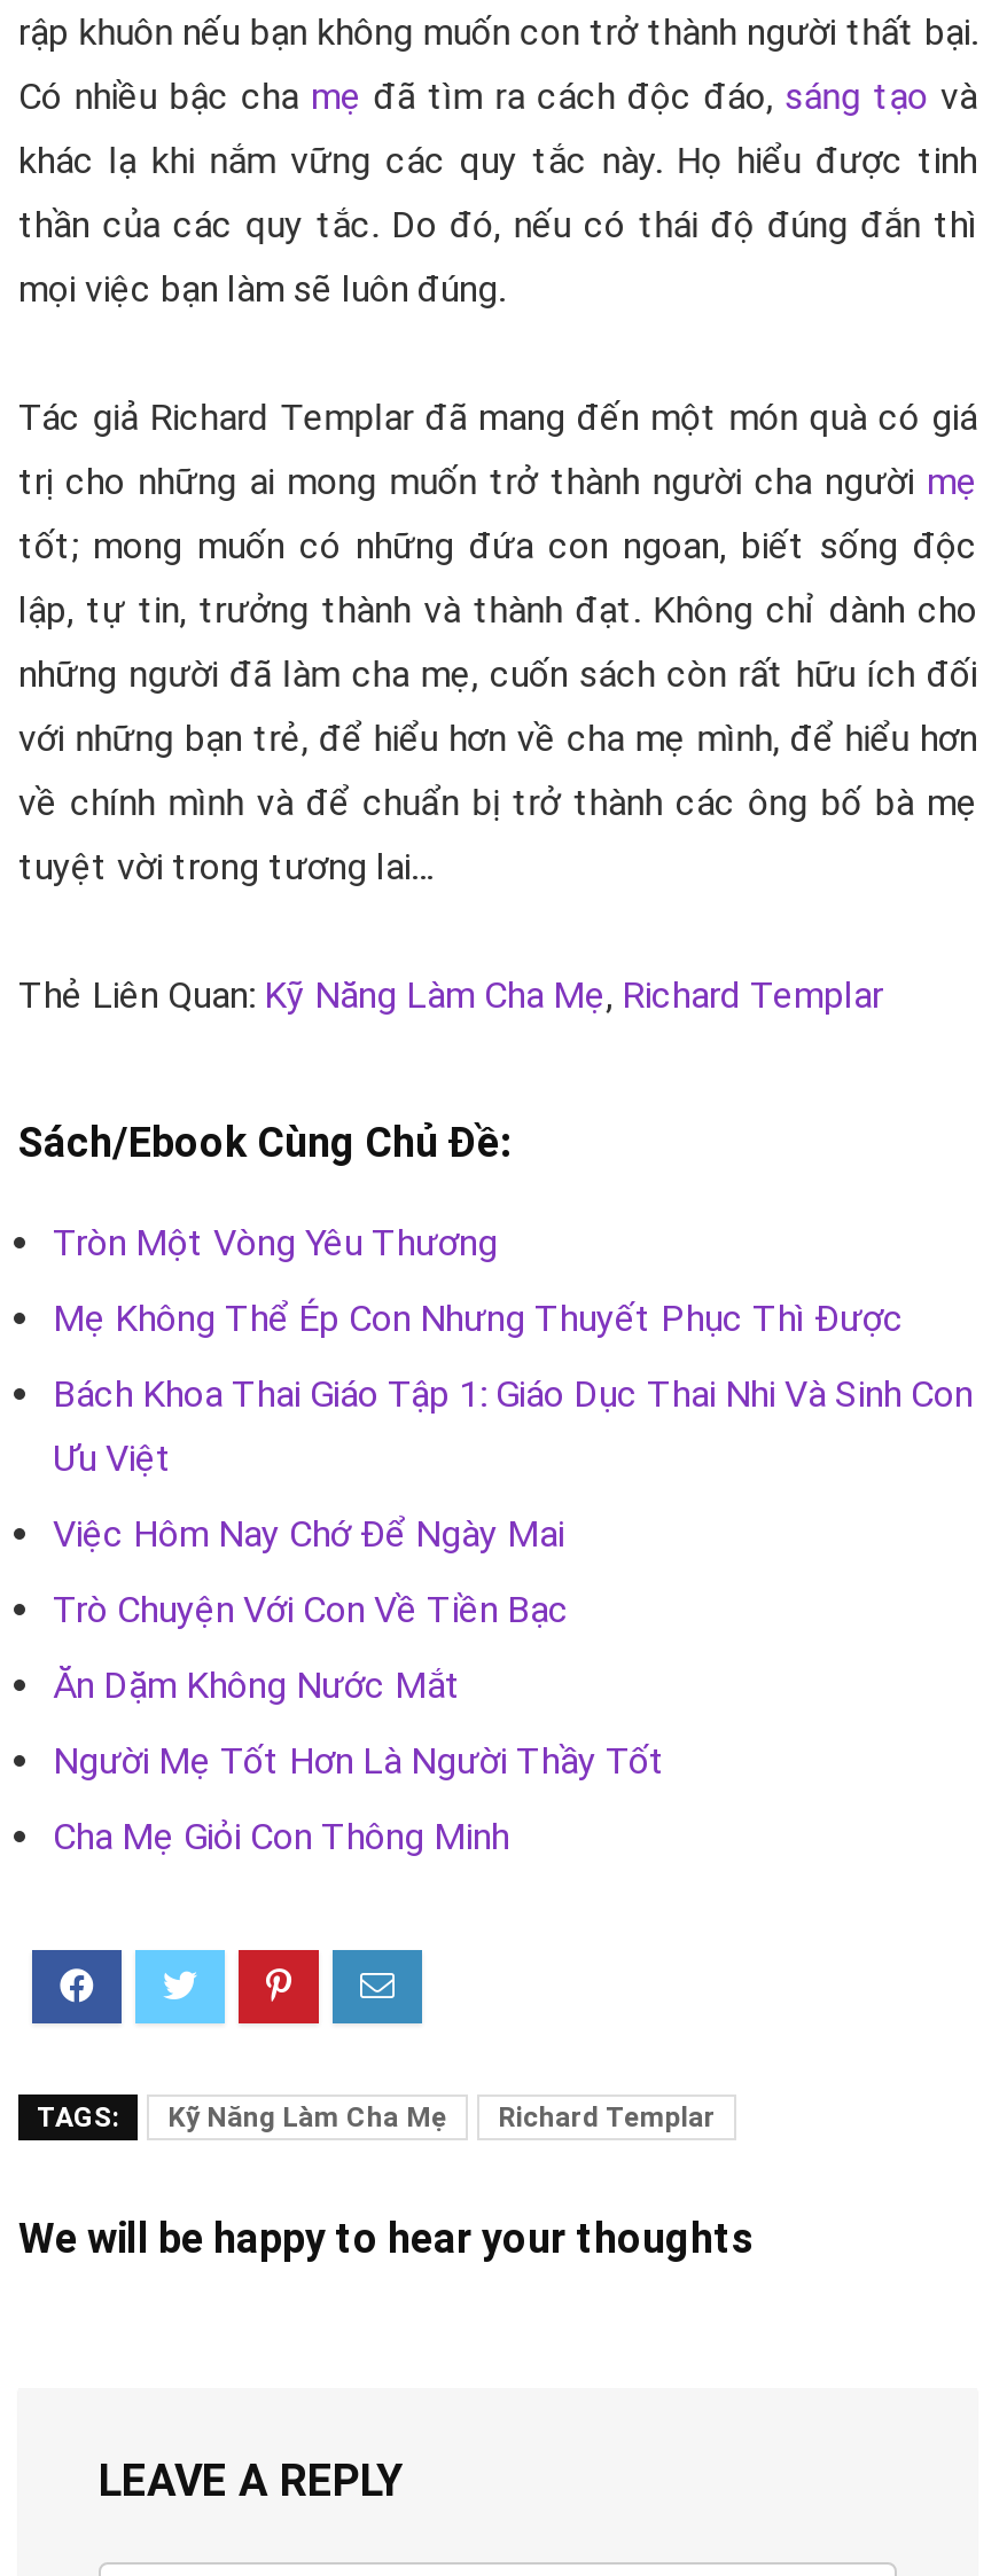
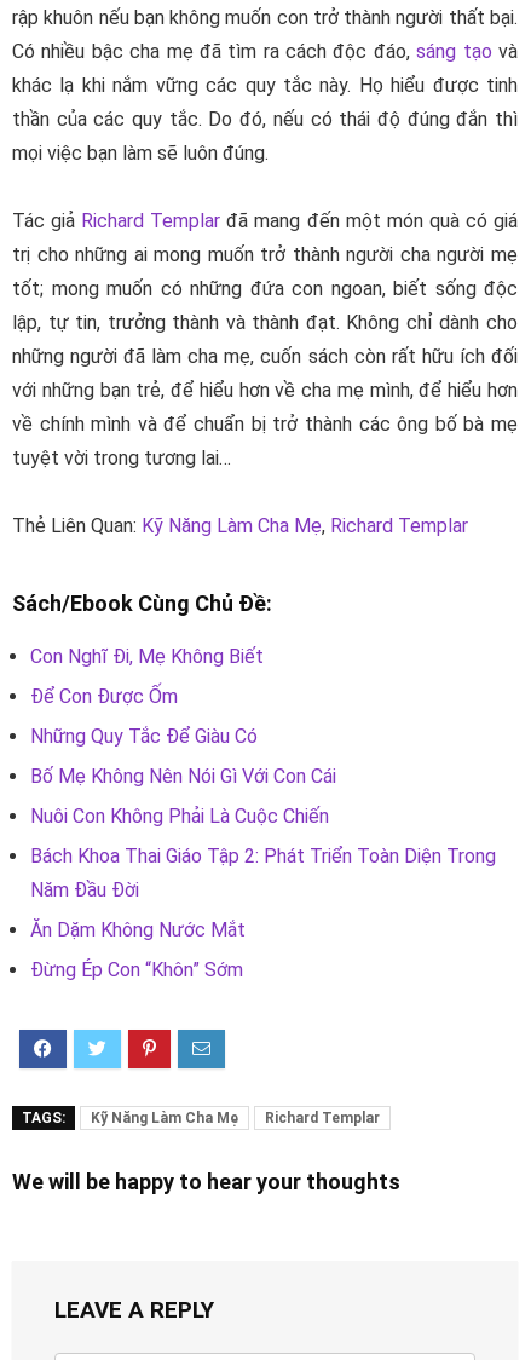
- Tròn Một Vòng Yêu Thương
- Mẹ Không Thể Ép Con Nhưng Thuyết Phục Thì Được
- Bách Khoa Thai Giáo Tập 1: Giáo Dục Thai Nhi Và Sinh Con
- Ưu Việt
- Việc Hôm Nay Chớ Để Ngày Mai
- Trò Chuyện Với Con Về Tiền Bạc
+ Con Nghĩ Đi, Mẹ Không Biết
+ Để Con Được Ốm
+ Những Quy Tắc Để Giàu Có
+ Bố Mẹ Không Nên Nói Gì Với Con Cái
+ Nuôi Con Không Phải Là Cuộc Chiến
+ Bách Khoa Thai Giáo Tập 2: Phát Triển Toàn Diện Trong
+ Năm Đầu Đời

moved down: Ăn Dặm Không Nước Mắt

- Người Mẹ Tốt Hơn Là Người Thầy Tốt
- Cha Mẹ Giỏi Con Thông Minh
+ Đừng Ép Con “Khôn” Sớm
